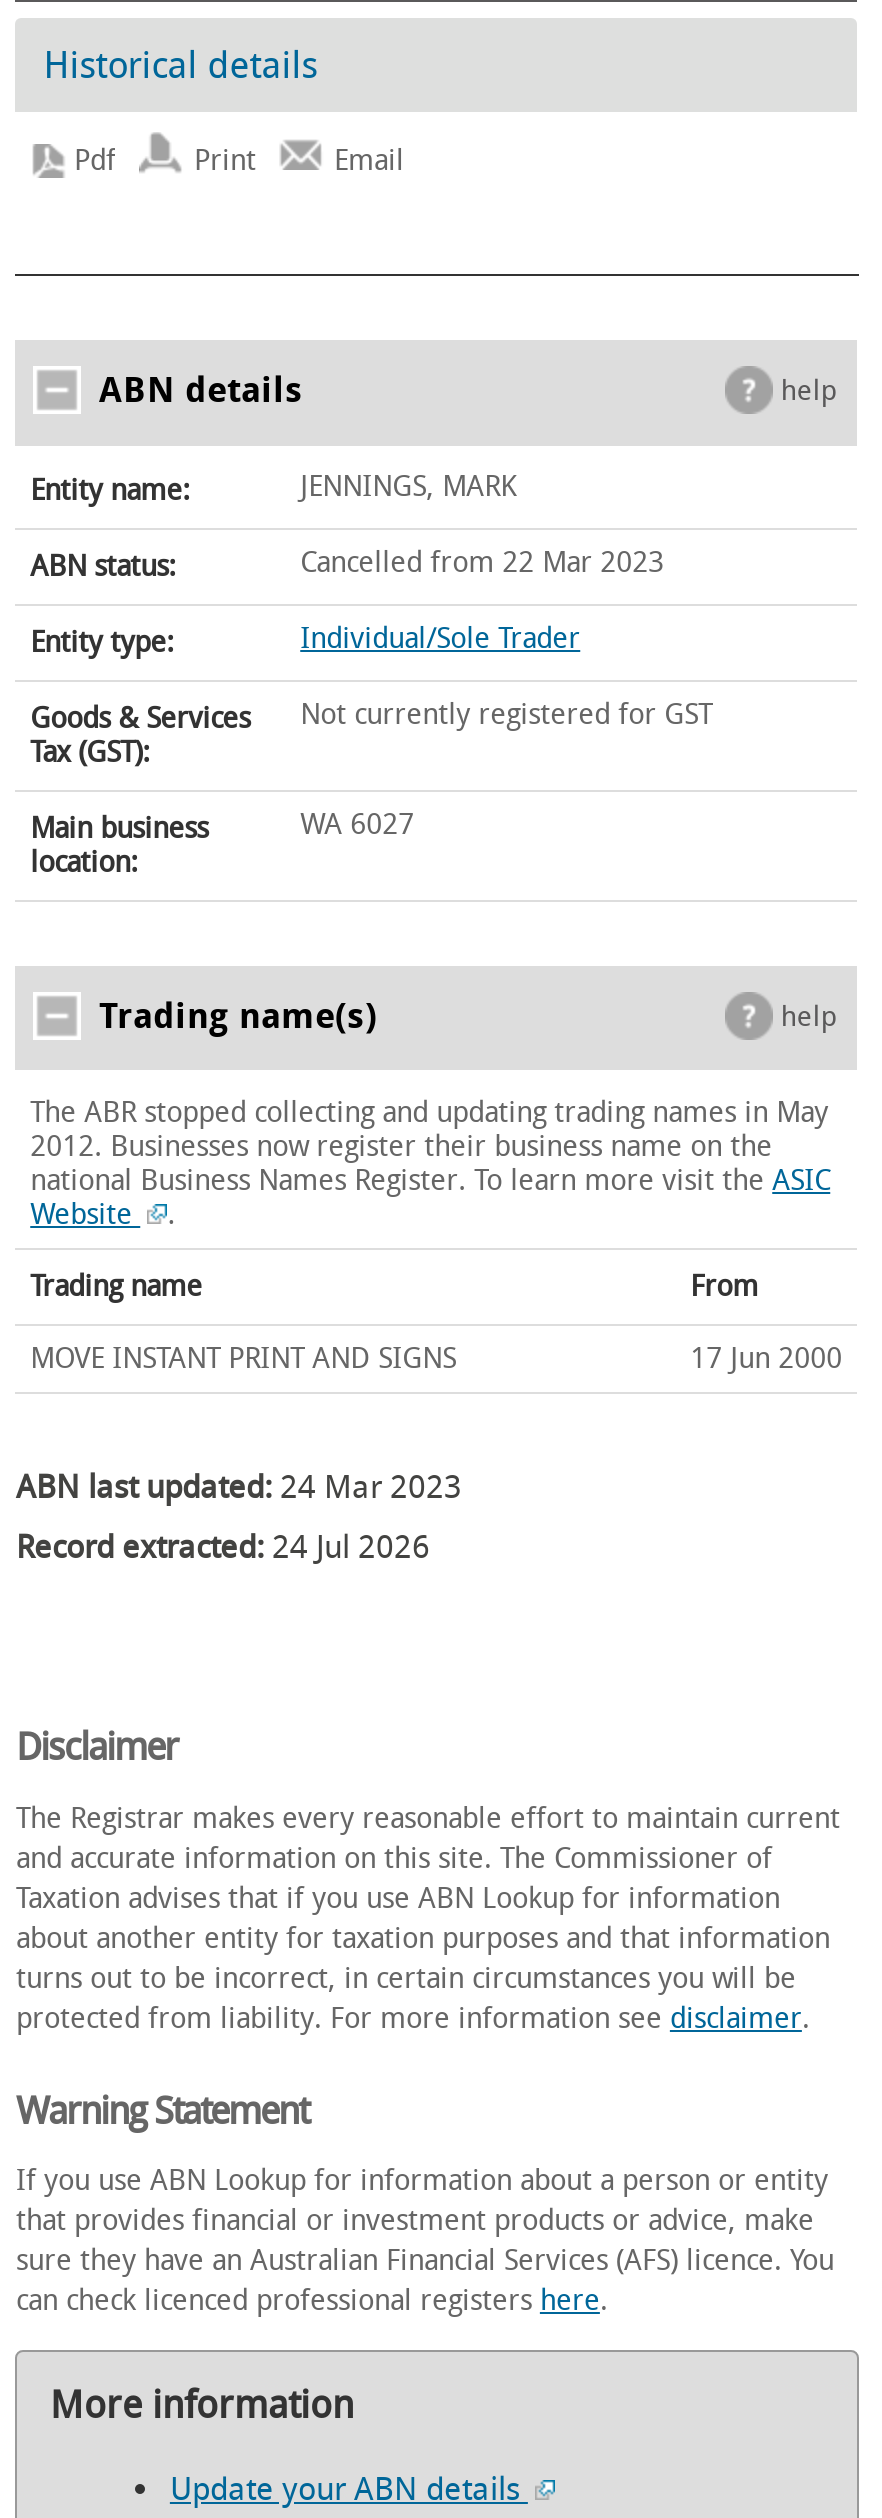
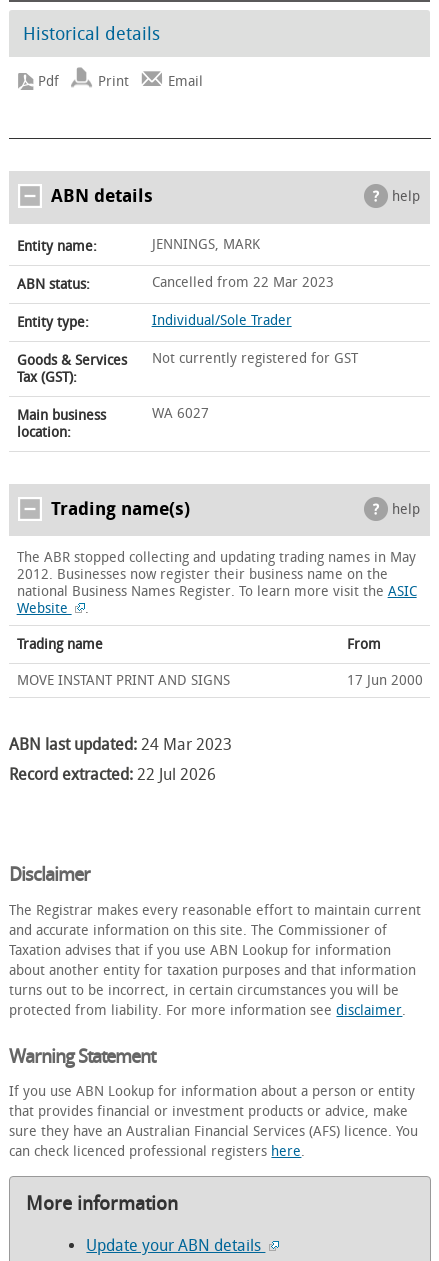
- Record extracted: 24 Jul 2026
+ Record extracted: 22 Jul 2026
